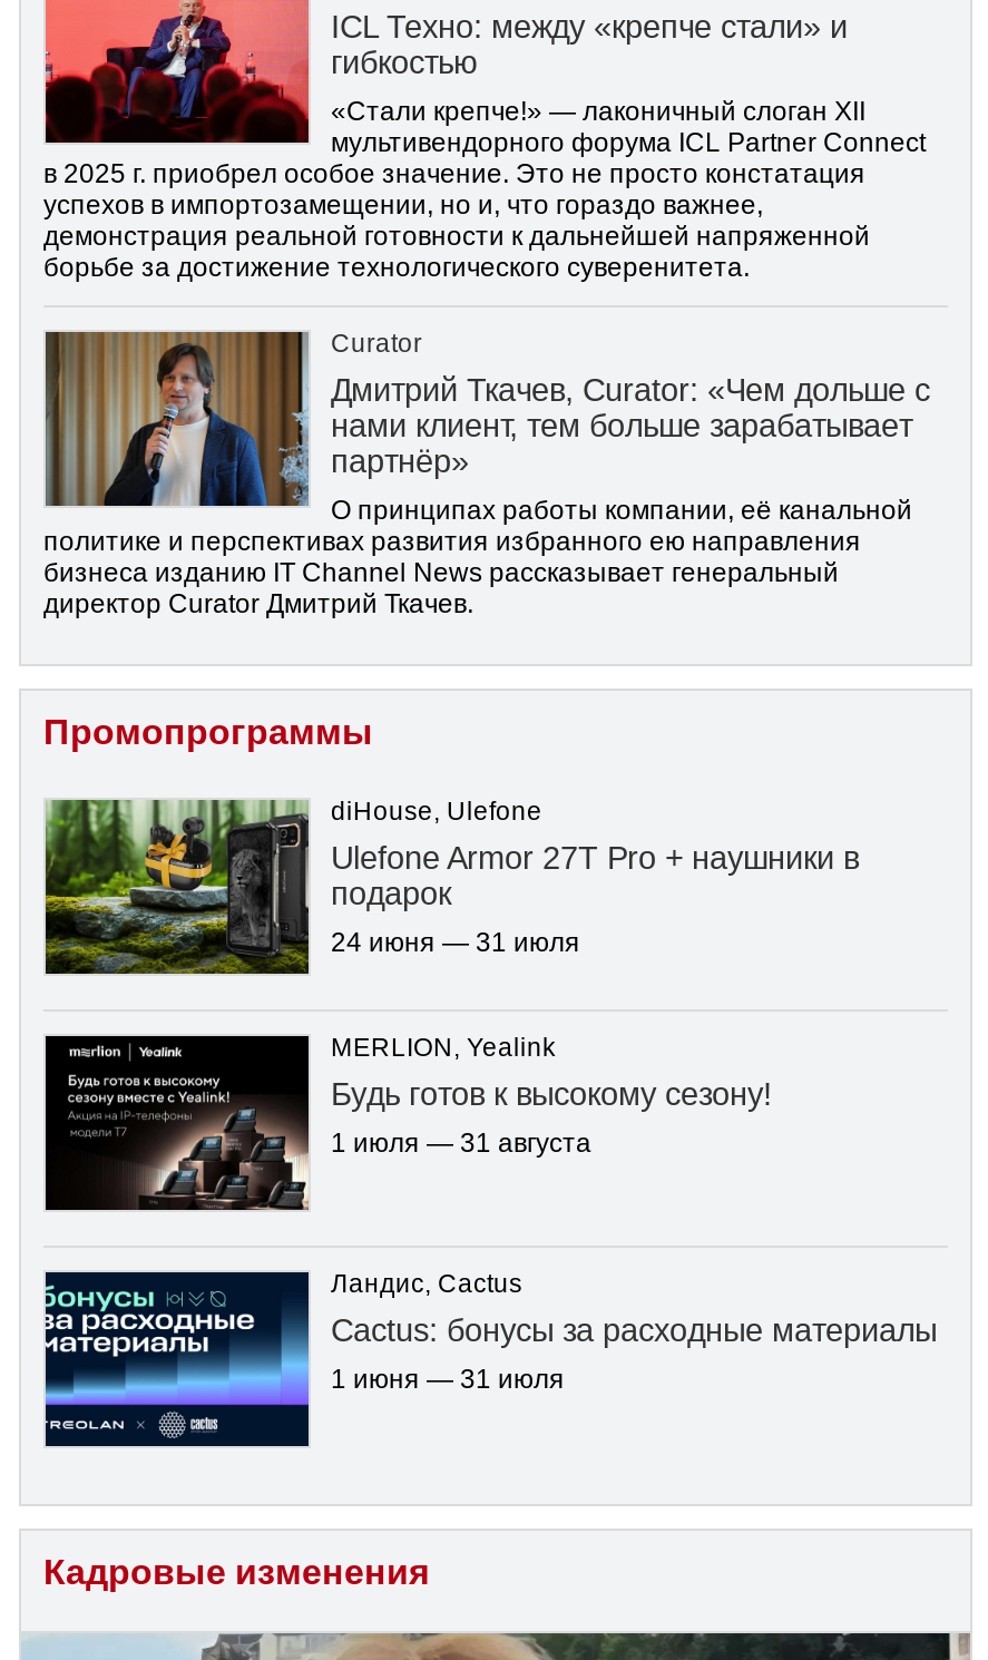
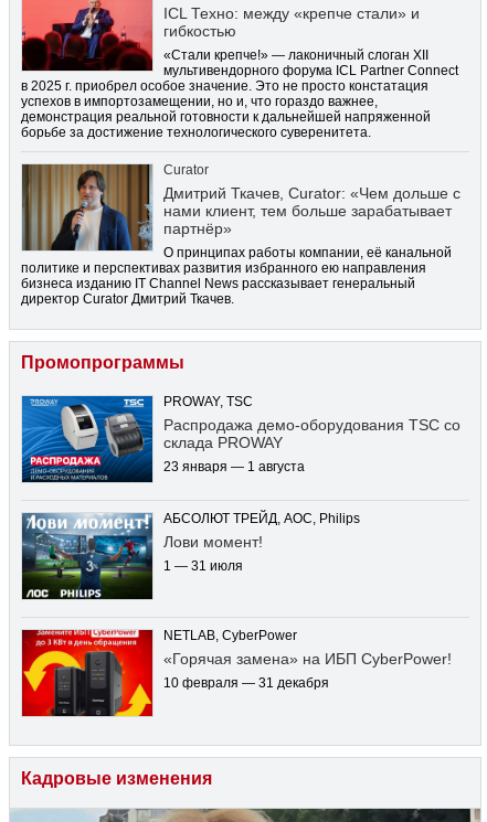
- [image]
- diHouse, Ulefone
- Ulefone Armor 27T Pro + наушники в
- подарок
- 24 июня — 31 июля
+ [image]
+ PROWAY, TSC
+ Распродажа демо-оборудования TSC со
+ склада PROWAY
+ 23 января — 1 августа

- [image]
- MERLION, Yealink
- Будь готов к высокому сезону!
- 1 июля — 31 августа
+ [image]
+ АБСОЛЮТ ТРЕЙД, AOC, Philips
+ Лови момент!
+ 1 — 31 июля

- [image]
- Ландис, Cactus
- Cactus: бонусы за расходные материалы
- 1 июня — 31 июля
+ [image]
+ NETLAB, CyberPower
+ «Горячая замена» на ИБП CyberPower!
+ 10 февраля — 31 декабря
